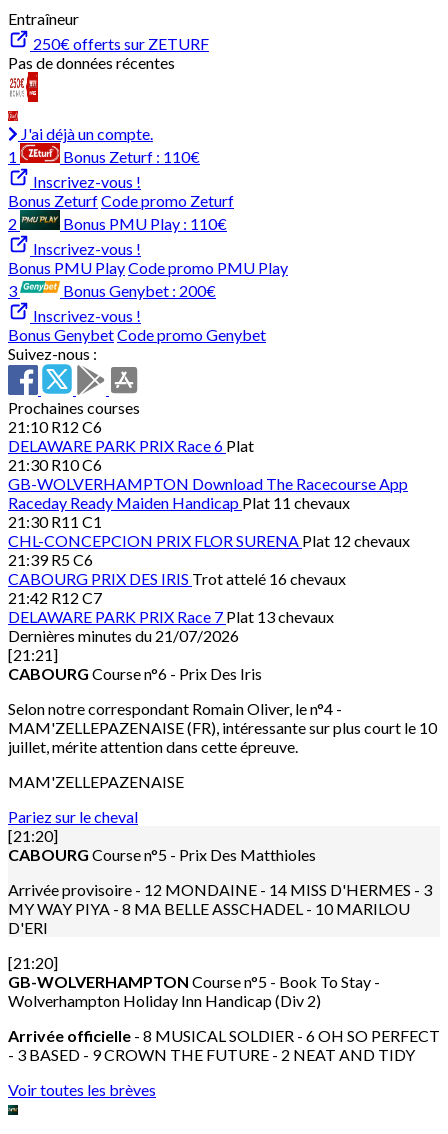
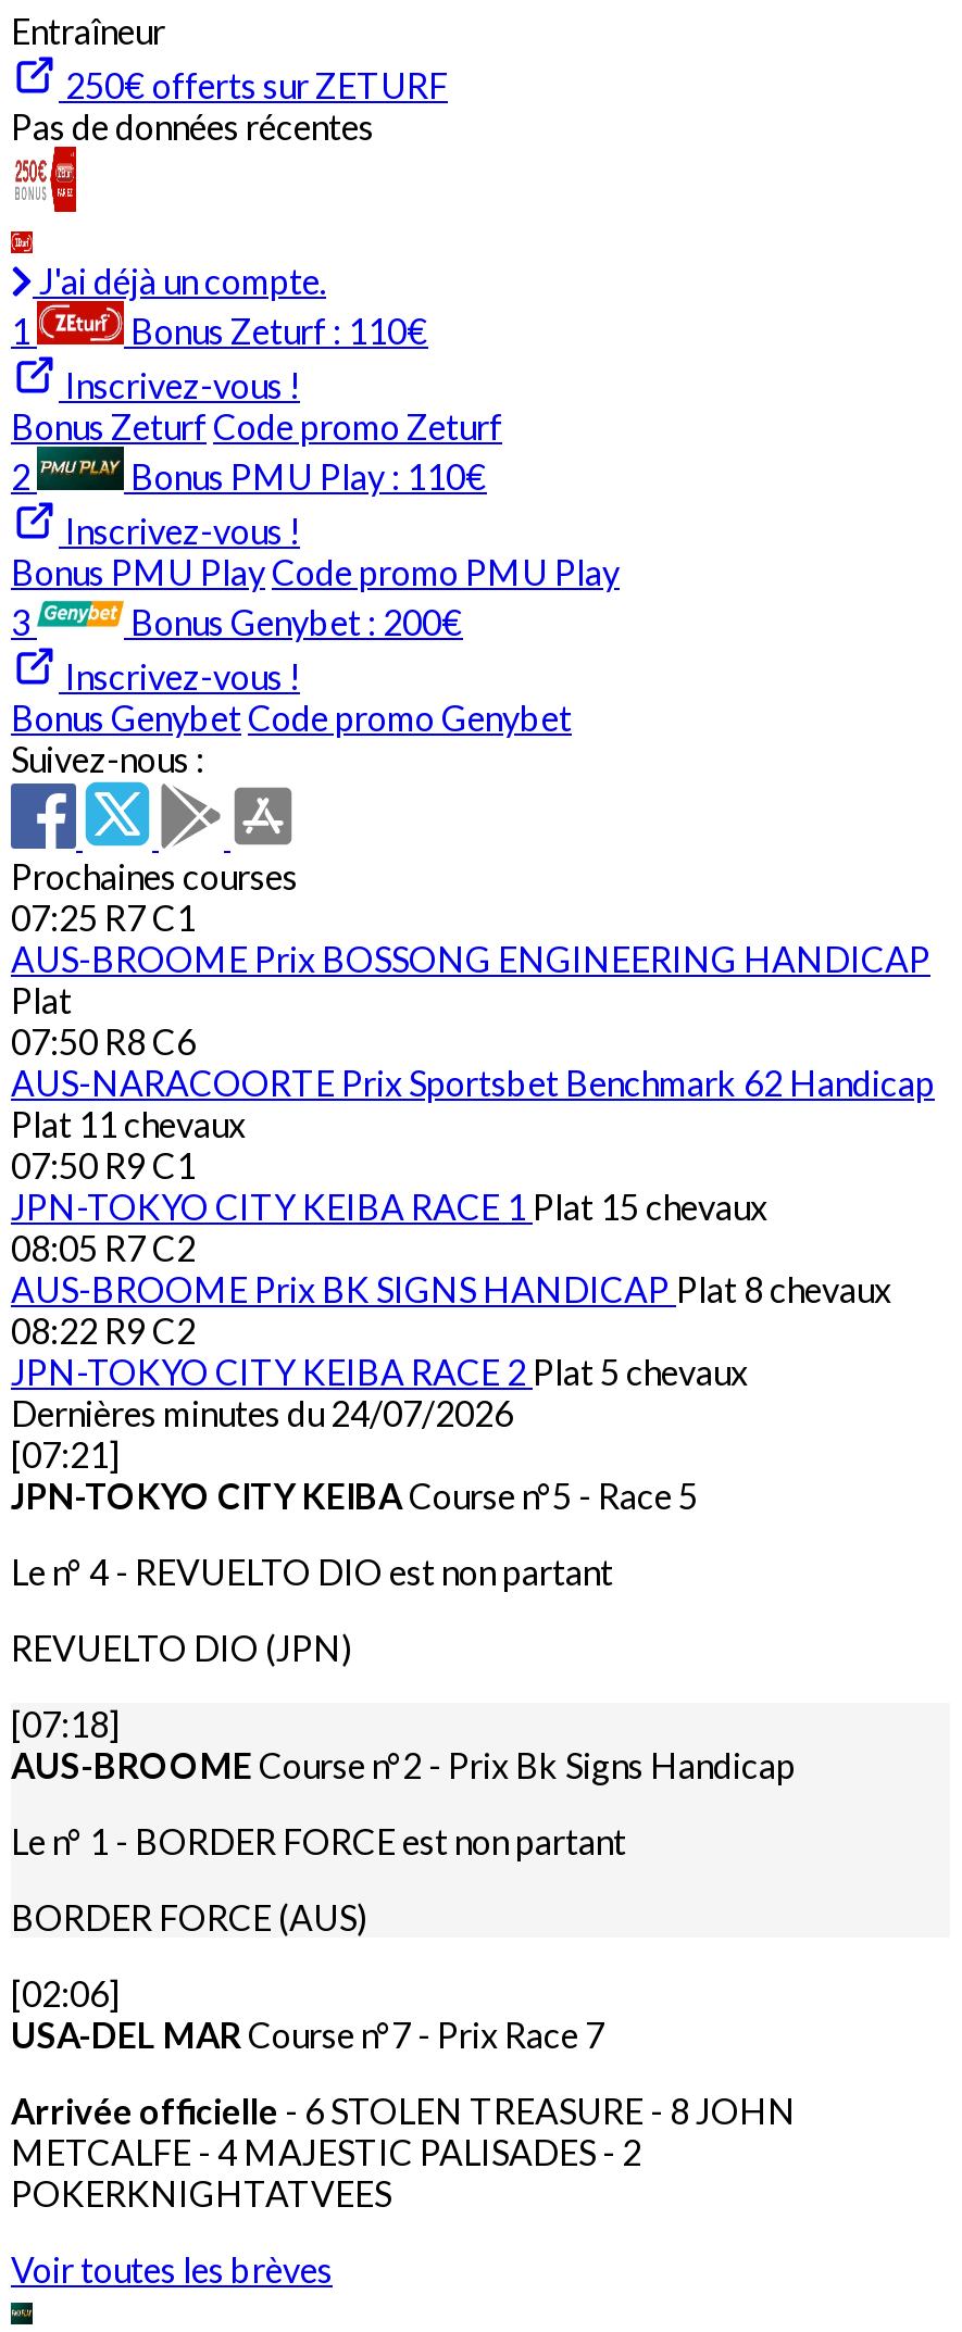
- 21:10 R12 C6
- DELAWARE PARK PRIX Race 6 Plat
- 21:30 R10 C6
- GB-WOLVERHAMPTON Download The Racecourse App
- Raceday Ready Maiden Handicap Plat 11 chevaux
- 21:30 R11 C1
- CHL-CONCEPCION PRIX FLOR SURENA Plat 12 chevaux
- 21:39 R5 C6
- CABOURG PRIX DES IRIS Trot attelé 16 chevaux
- 21:42 R12 C7
- DELAWARE PARK PRIX Race 7 Plat 13 chevaux
- Dernières minutes du 21/07/2026
- [21:21]
- CABOURG Course n°6 - Prix Des Iris
- Selon notre correspondant Romain Oliver, le n°4 -
- MAM'ZELLEPAZENAISE (FR), intéressante sur plus court le 10
- juillet, mérite attention dans cette épreuve.
- MAM'ZELLEPAZENAISE
- Pariez sur le cheval
- [21:20]
- CABOURG Course n°5 - Prix Des Matthioles
- Arrivée provisoire - 12 MONDAINE - 14 MISS D'HERMES - 3
- MY WAY PIYA - 8 MA BELLE ASSCHADEL - 10 MARILOU
- D'ERI
- [21:20]
- GB-WOLVERHAMPTON Course n°5 - Book To Stay -
- Wolverhampton Holiday Inn Handicap (Div 2)
- Arrivée officielle - 8 MUSICAL SOLDIER - 6 OH SO PERFECT
- - 3 BASED - 9 CROWN THE FUTURE - 2 NEAT AND TIDY
+ 07:25 R7 C1
+ AUS-BROOME Prix BOSSONG ENGINEERING HANDICAP
+ Plat
+ 07:50 R8 C6
+ AUS-NARACOORTE Prix Sportsbet Benchmark 62 Handicap
+ Plat 11 chevaux
+ 07:50 R9 C1
+ JPN-TOKYO CITY KEIBA RACE 1 Plat 15 chevaux
+ 08:05 R7 C2
+ AUS-BROOME Prix BK SIGNS HANDICAP Plat 8 chevaux
+ 08:22 R9 C2
+ JPN-TOKYO CITY KEIBA RACE 2 Plat 5 chevaux
+ Dernières minutes du 24/07/2026
+ [07:21]
+ JPN-TOKYO CITY KEIBA Course n°5 - Race 5
+ Le n° 4 - REVUELTO DIO est non partant
+ REVUELTO DIO (JPN)
+ [07:18]
+ AUS-BROOME Course n°2 - Prix Bk Signs Handicap
+ Le n° 1 - BORDER FORCE est non partant
+ BORDER FORCE (AUS)
+ [02:06]
+ USA-DEL MAR Course n°7 - Prix Race 7
+ Arrivée officielle - 6 STOLEN TREASURE - 8 JOHN
+ METCALFE - 4 MAJESTIC PALISADES - 2
+ POKERKNIGHTATVEES
